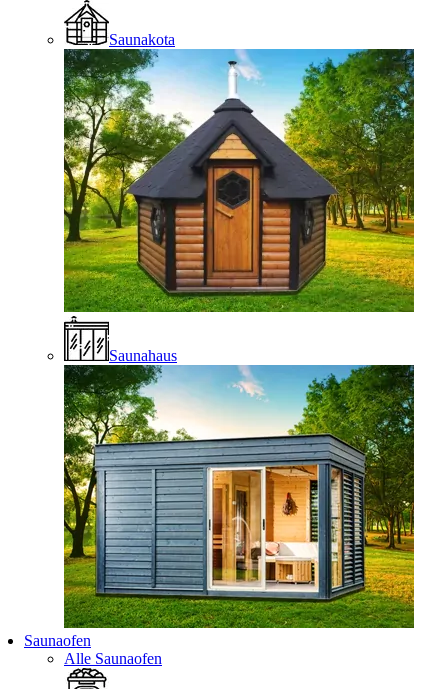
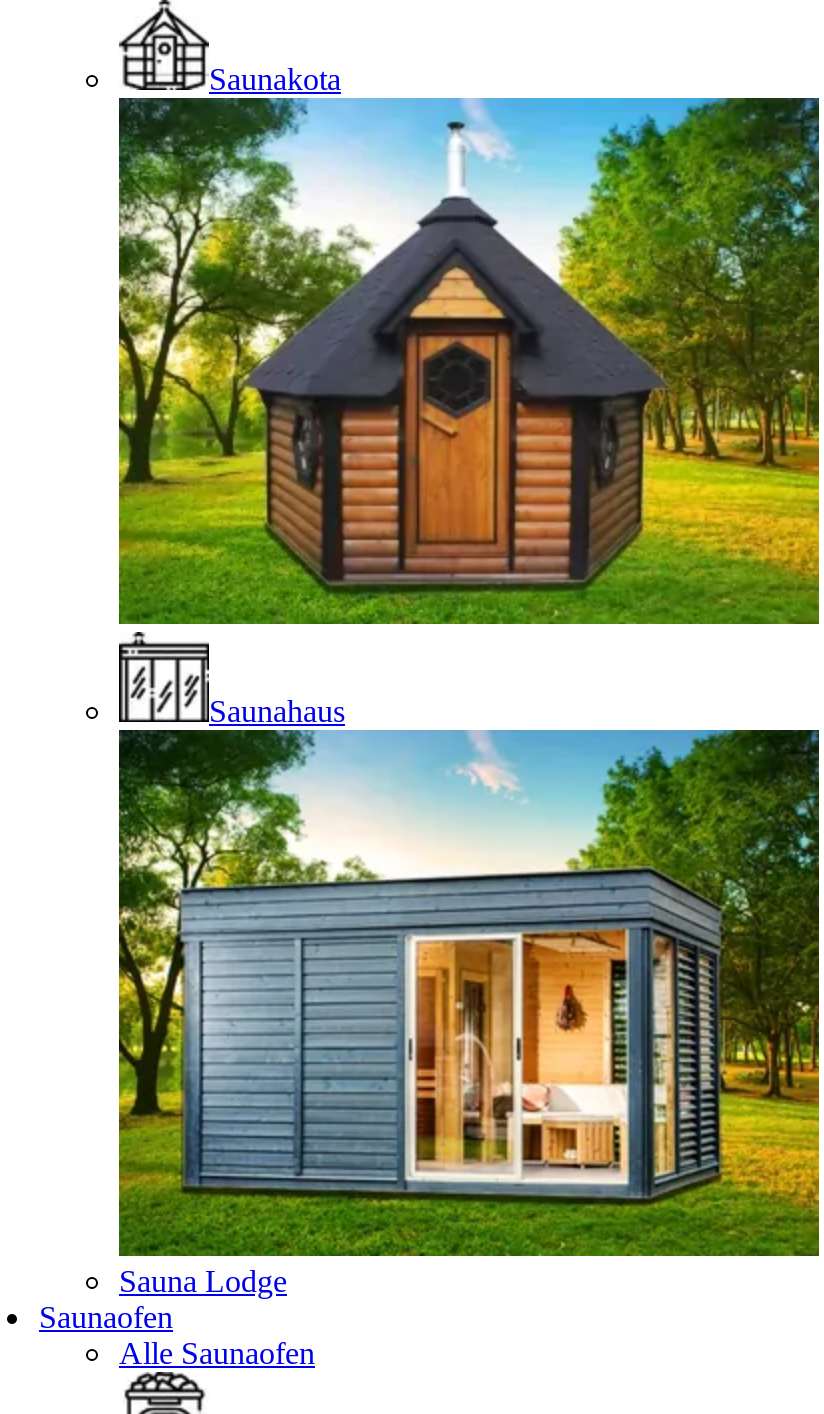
+ Sauna Lodge
